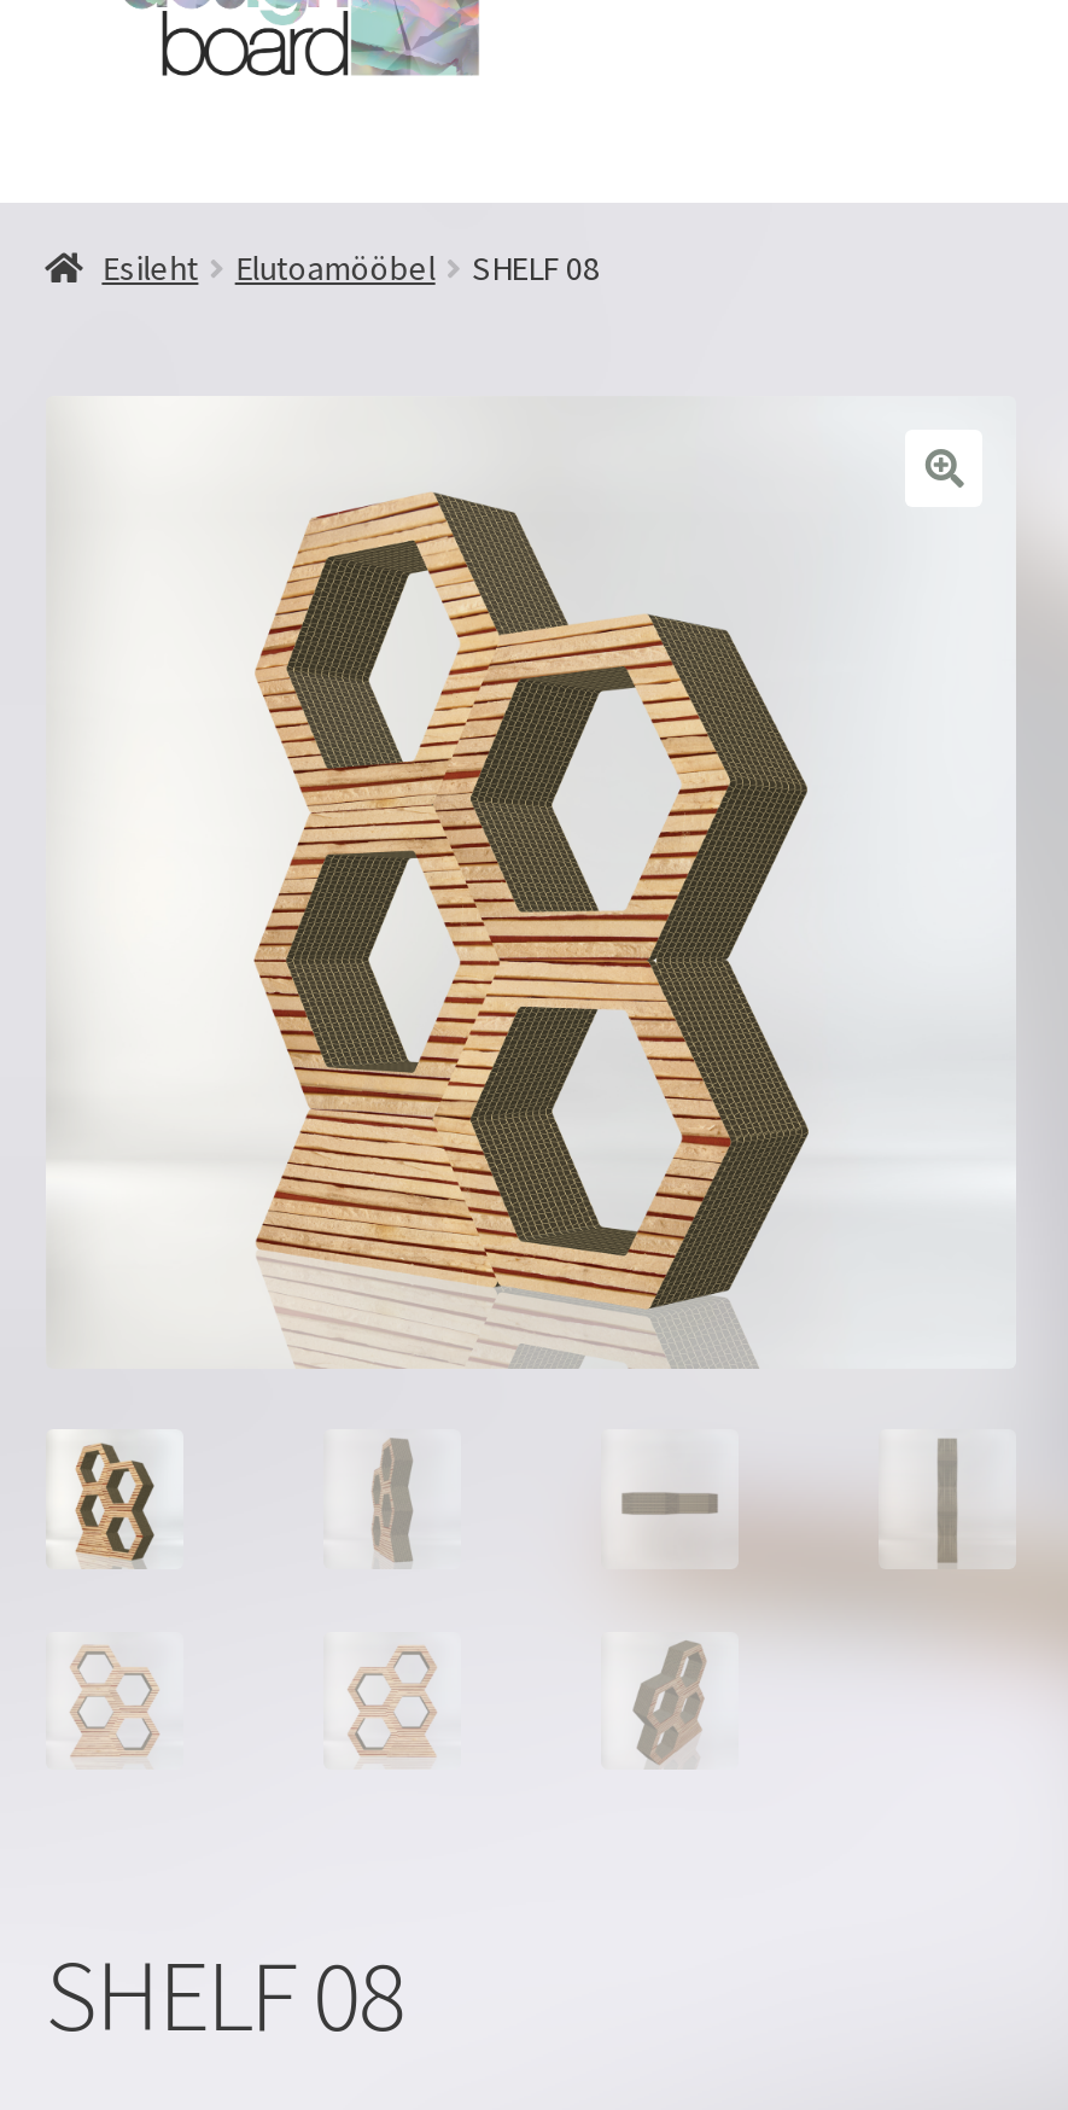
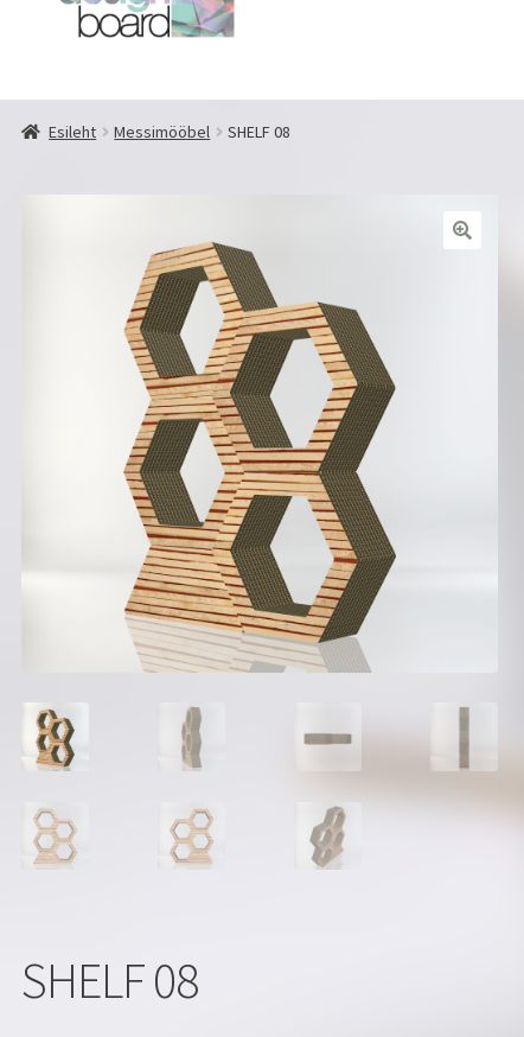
- Elutoamööbel
+ Messimööbel
